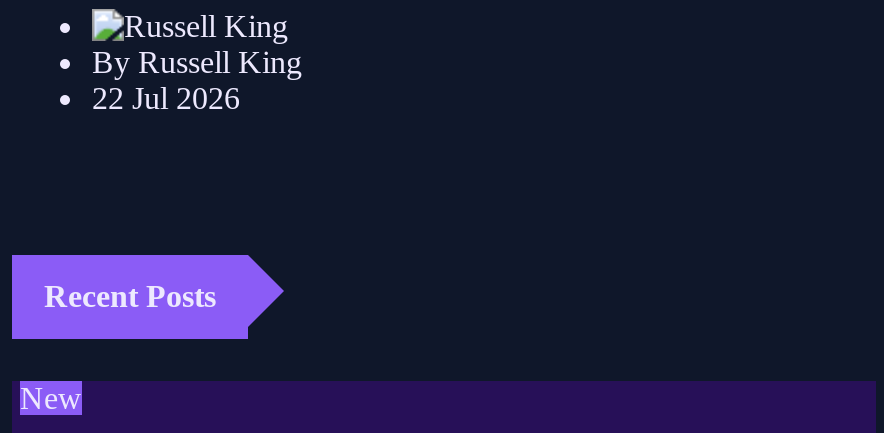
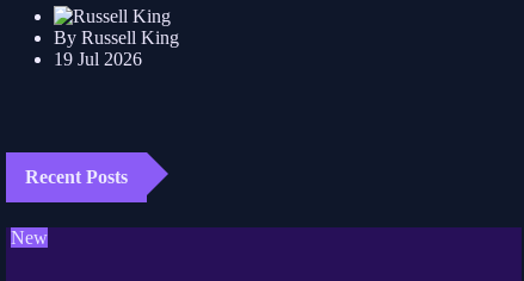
- 22 Jul 2026
+ 19 Jul 2026
